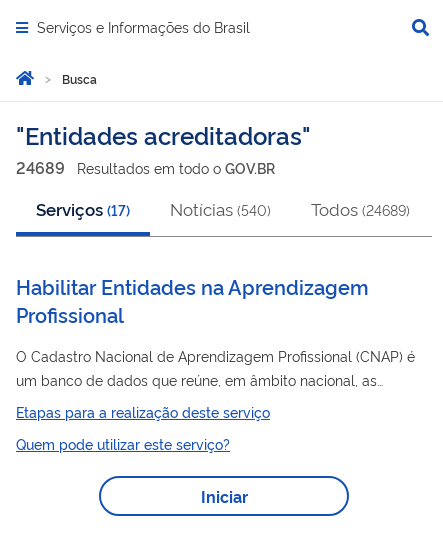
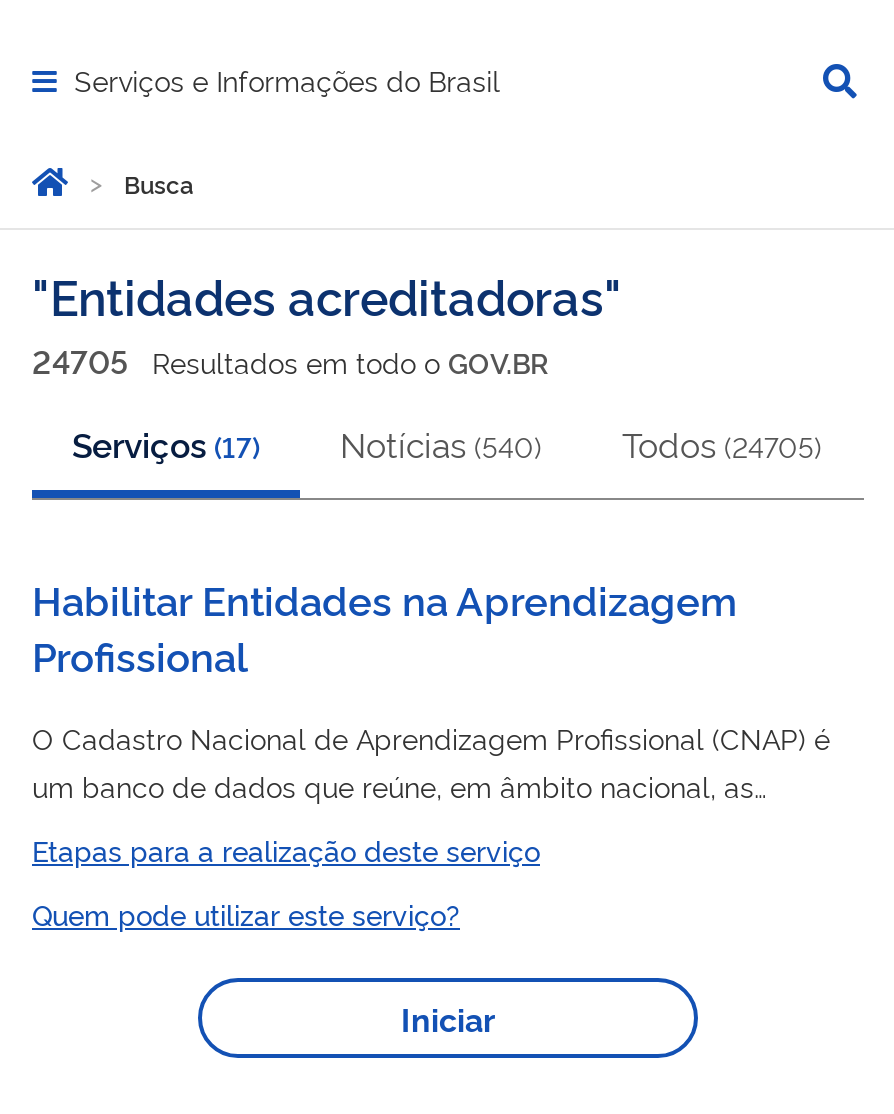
- 24689 Resultados em todo o GOV.BR
+ 24705 Resultados em todo o GOV.BR

- Serviços (17) Notícias (540) Todos (24689)
+ Serviços (17) Notícias (540) Todos (24705)
